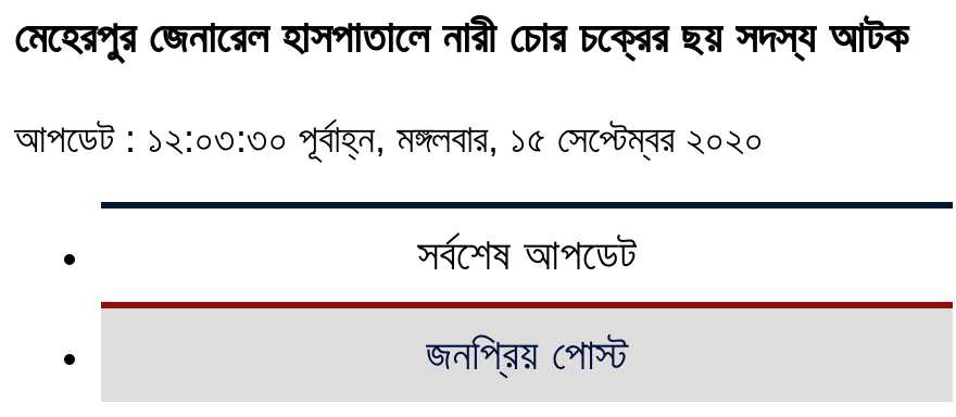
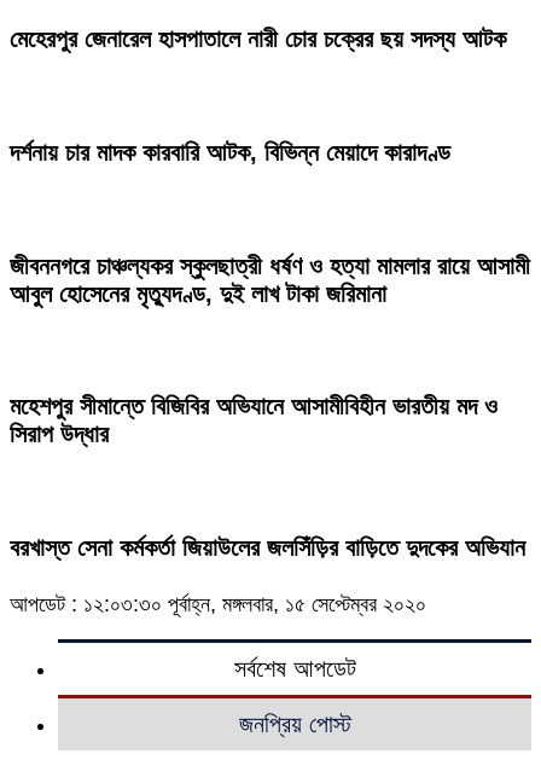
+ দর্শনায় চার মাদক কারবারি আটক, বিভিন্ন মেয়াদে কারাদণ্ড

+ জীবননগরে চাঞ্চল্যকর স্কুলছাত্রী ধর্ষণ ও হত্যা মামলার রায়ে আসামী
+ আবুল হোসেনের মৃত্যুদণ্ড, দুই লাখ টাকা জরিমানা

+ মহেশপুর সীমান্তে বিজিবির অভিযানে আসামীবিহীন ভারতীয় মদ ও
+ সিরাপ উদ্ধার

+ বরখাস্ত সেনা কর্মকর্তা জিয়াউলের জলসিঁড়ির বাড়িতে দুদকের অভিযান
